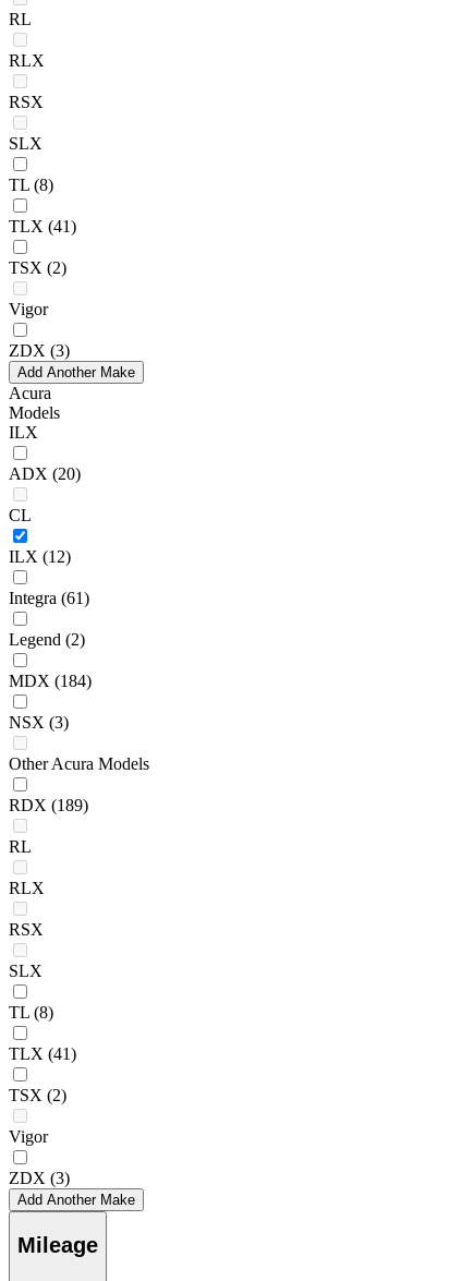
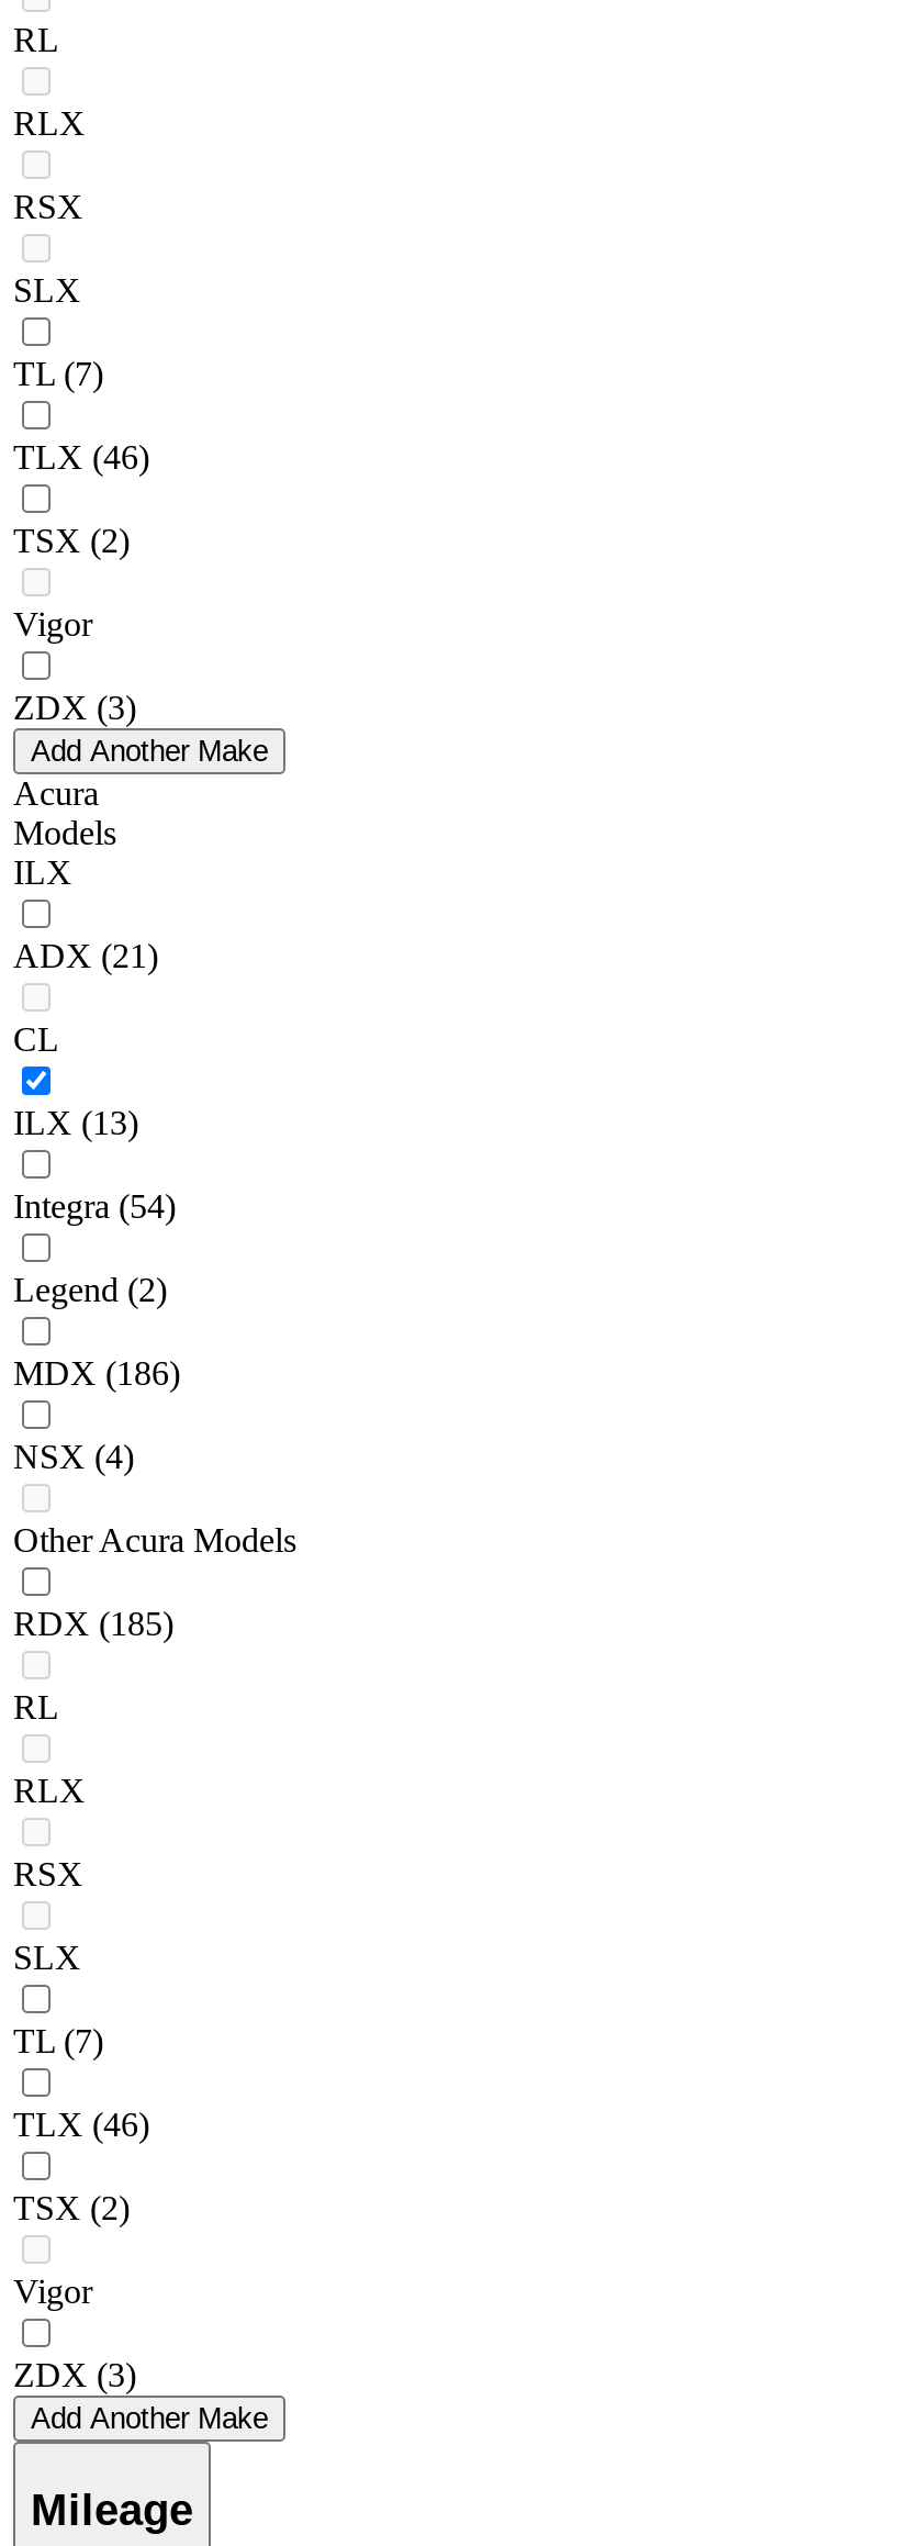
- TL (8)
+ TL (7)

- TLX (41)
+ TLX (46)

- ADX (20)
+ ADX (21)

- ILX (12)
+ ILX (13)

- Integra (61)
+ Integra (54)

- MDX (184)
+ MDX (186)

- NSX (3)
+ NSX (4)

- RDX (189)
+ RDX (185)

- TL (8)
+ TL (7)

- TLX (41)
+ TLX (46)
